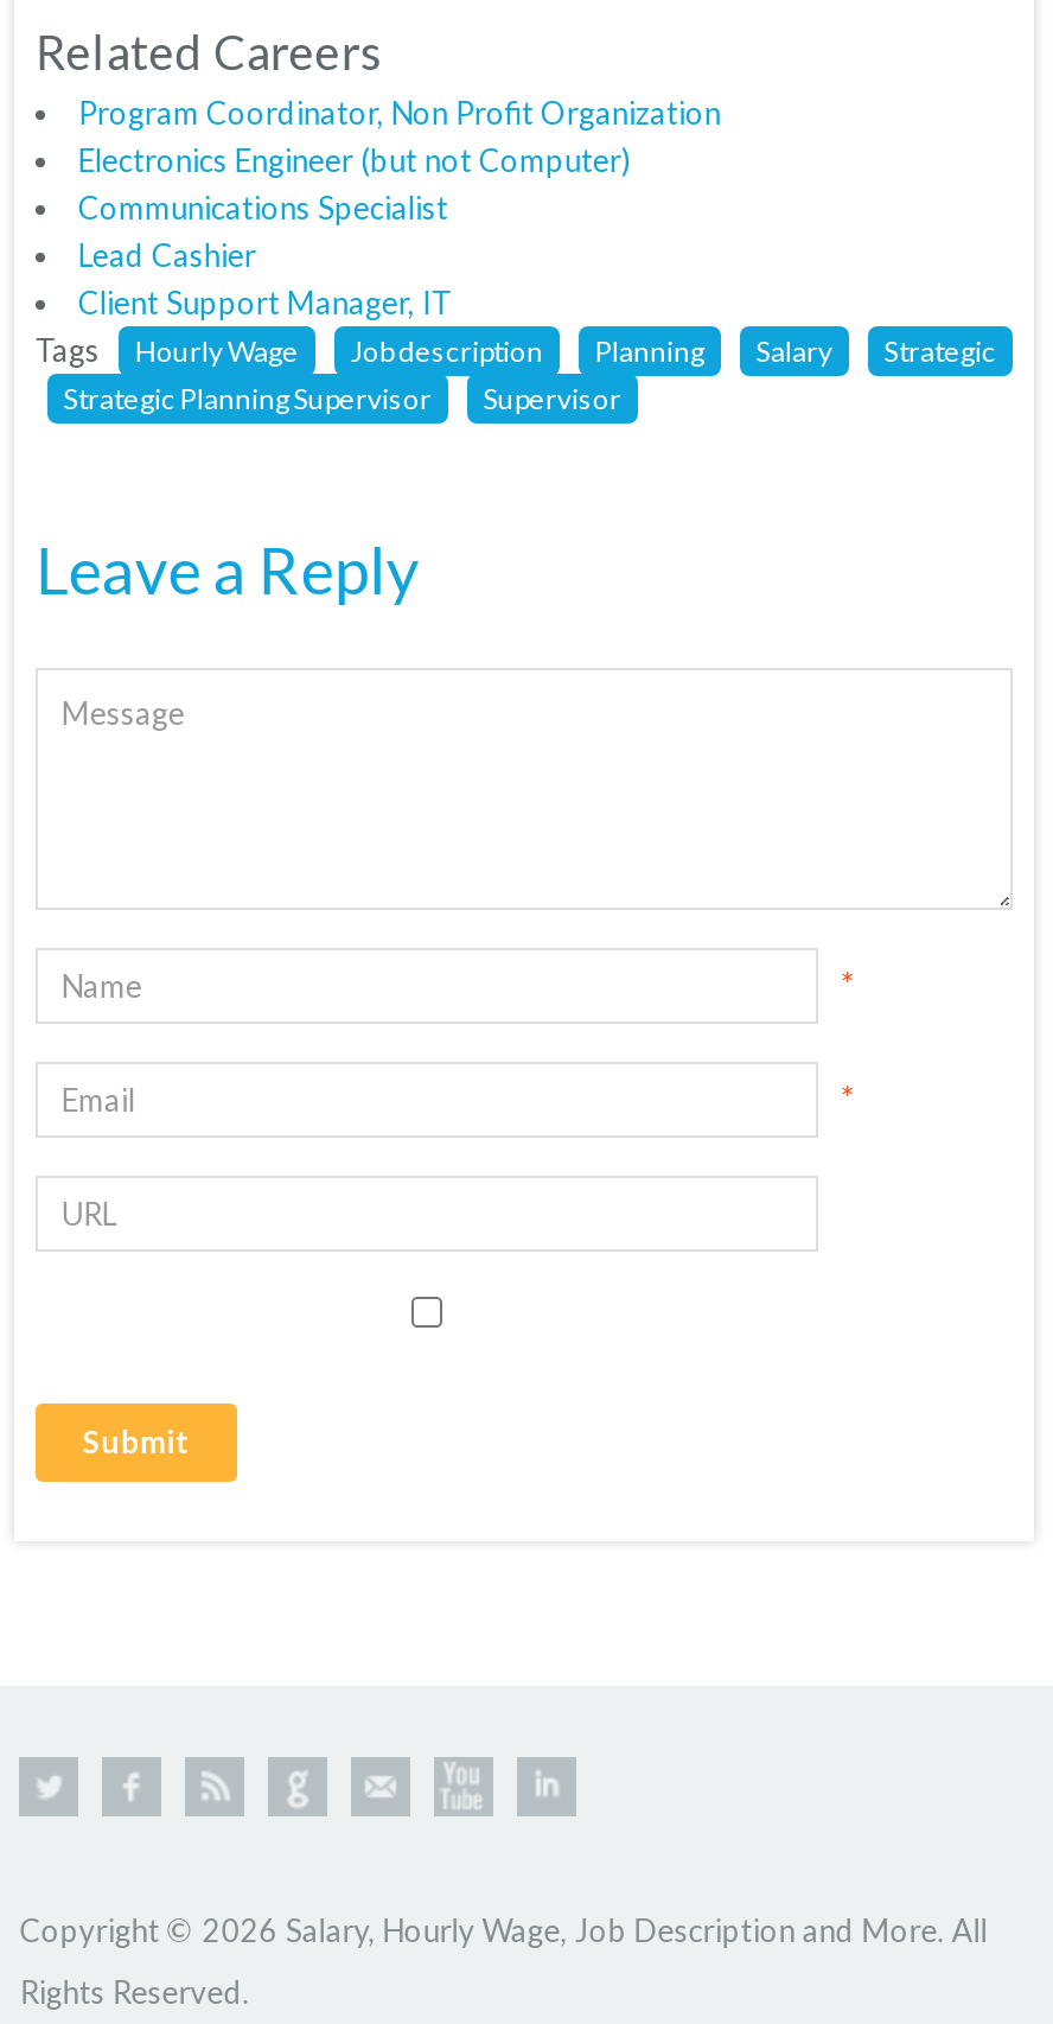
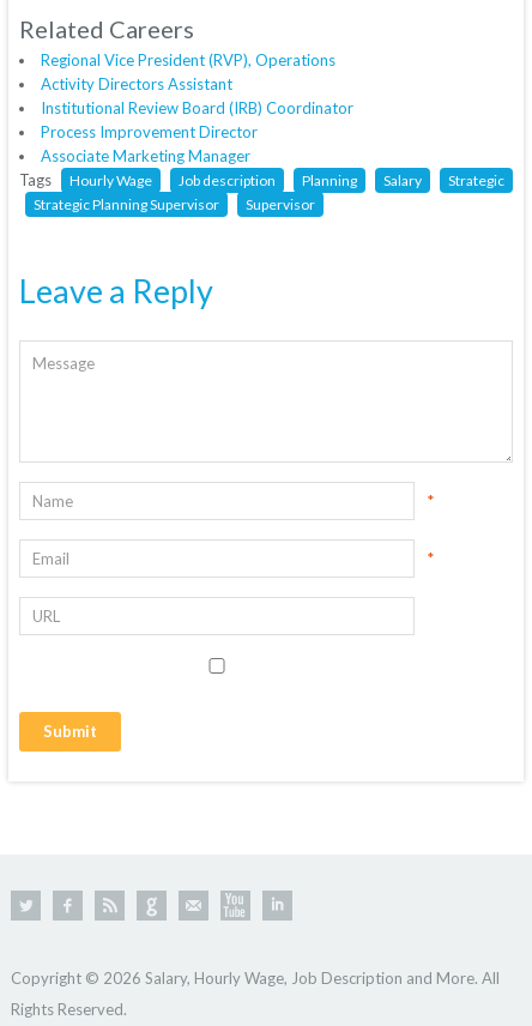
- Program Coordinator, Non Profit Organization
- Electronics Engineer (but not Computer)
- Communications Specialist
- Lead Cashier
- Client Support Manager, IT
+ Regional Vice President (RVP), Operations
+ Activity Directors Assistant
+ Institutional Review Board (IRB) Coordinator
+ Process Improvement Director
+ Associate Marketing Manager
